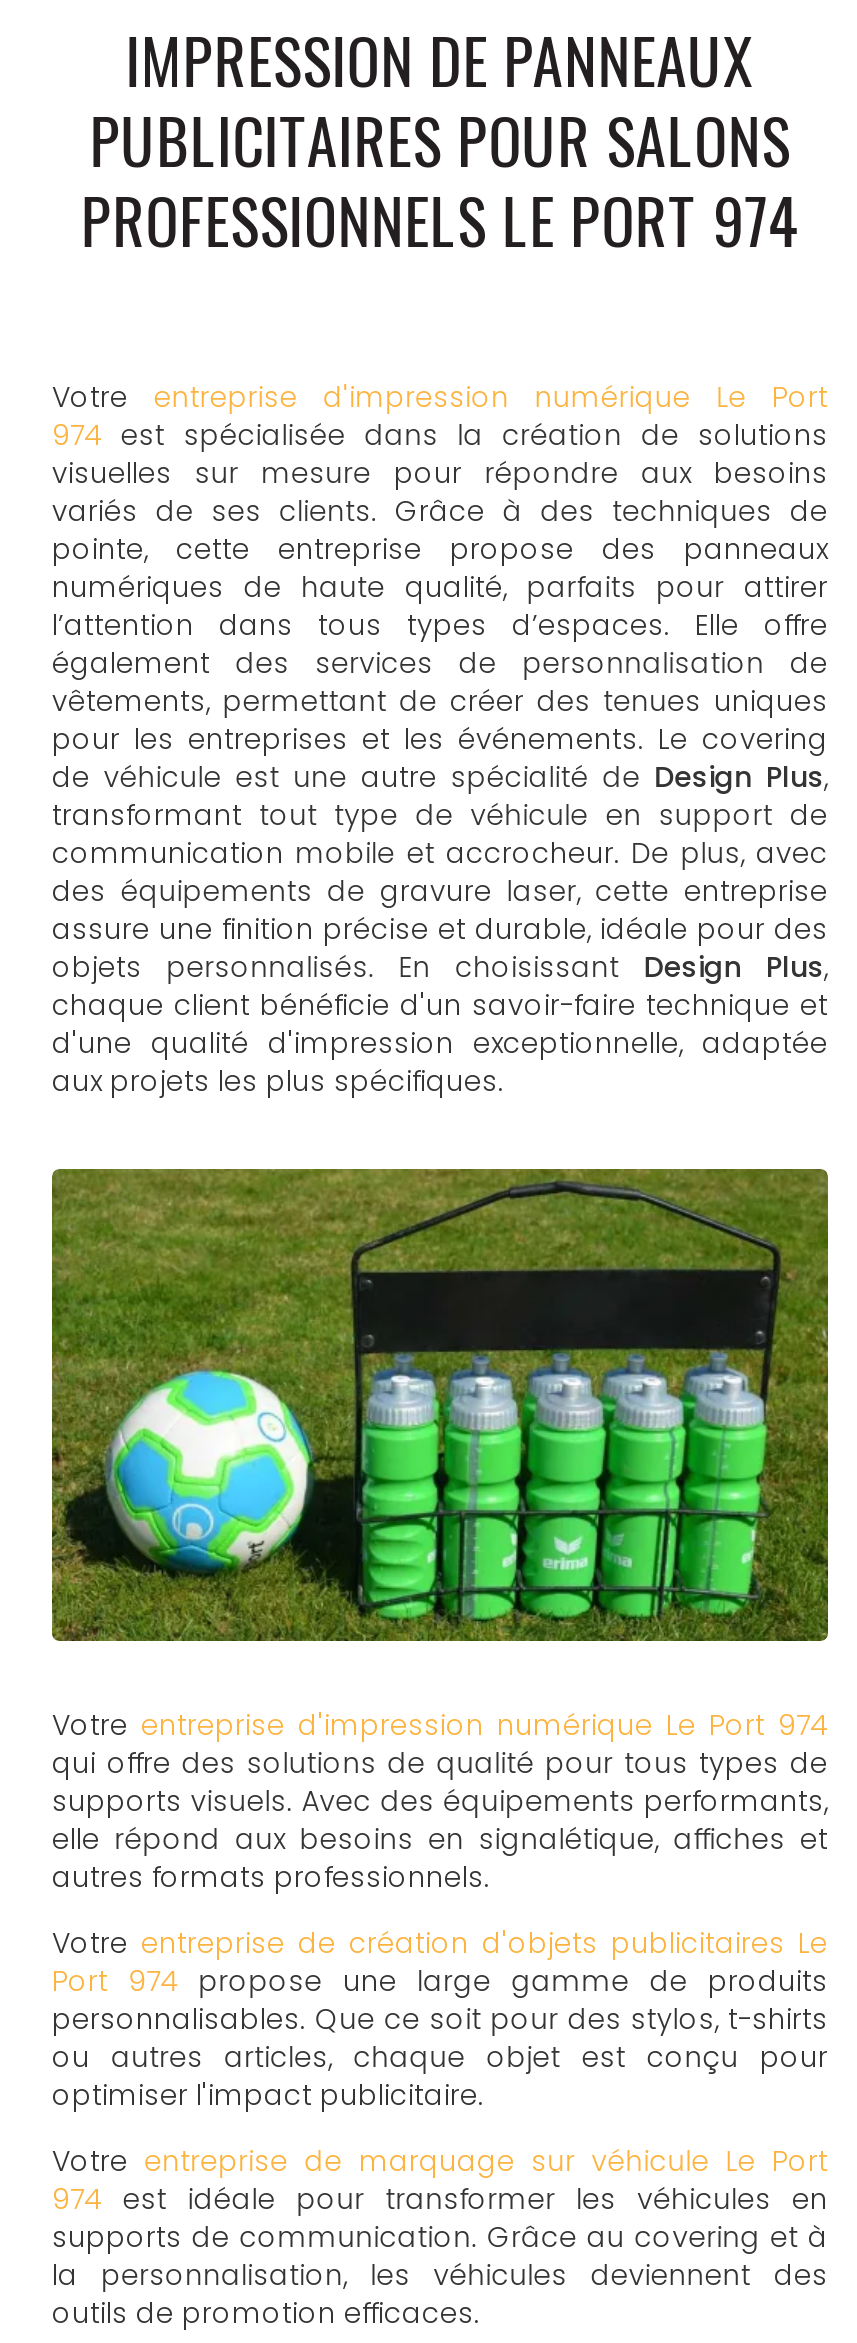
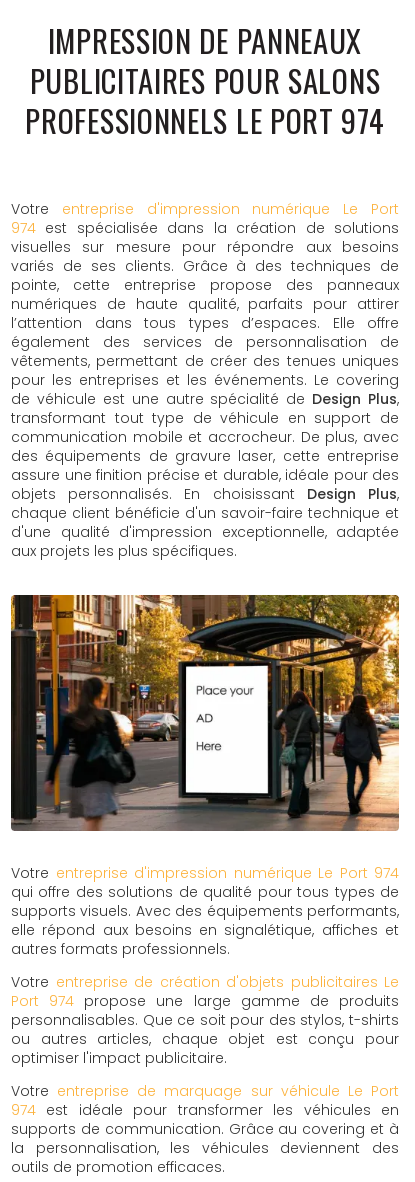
- [image]
+ [image]
